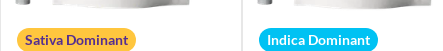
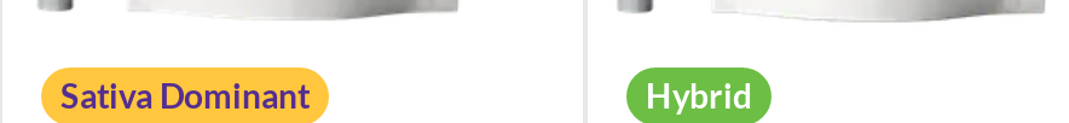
- Indica Dominant
+ Hybrid
